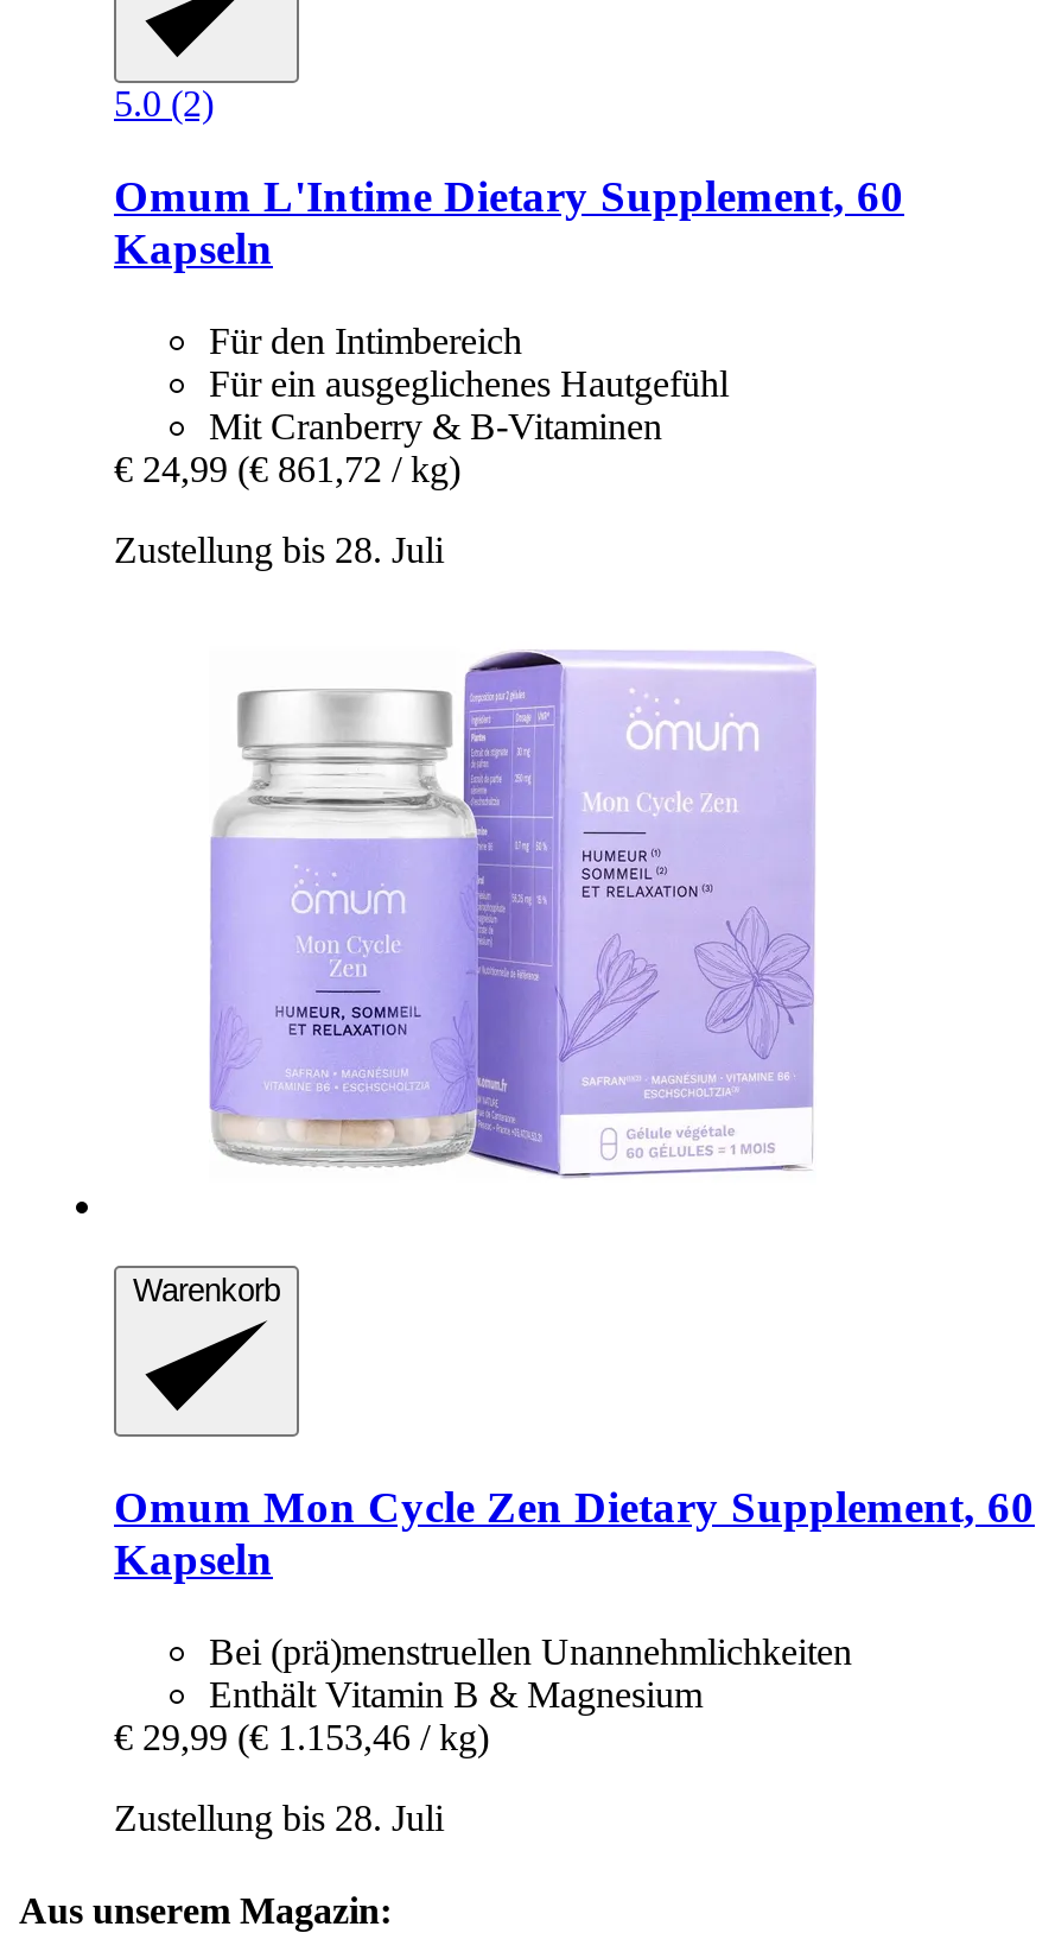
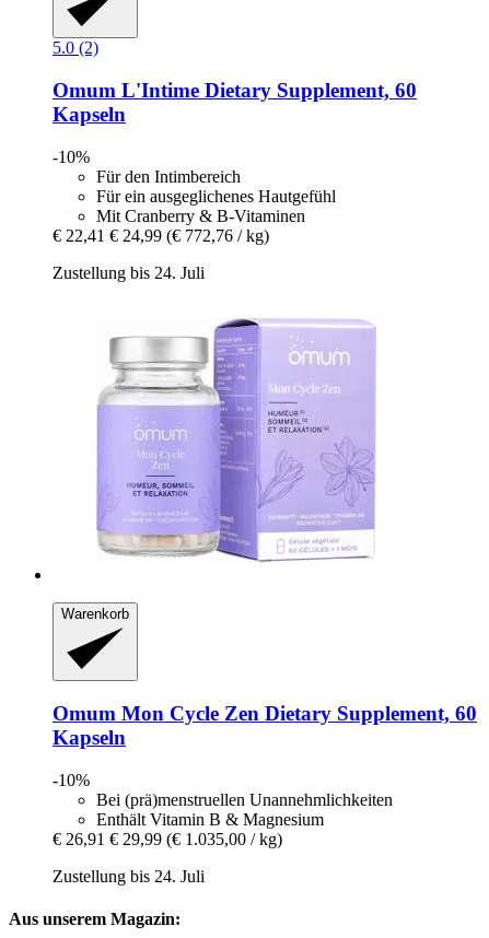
+ -10%

- € 24,99 (€ 861,72 / kg)
+ € 22,41 € 24,99 (€ 772,76 / kg)

- Zustellung bis 28. Juli
+ Zustellung bis 24. Juli

+ -10%

- € 29,99 (€ 1.153,46 / kg)
+ € 26,91 € 29,99 (€ 1.035,00 / kg)

- Zustellung bis 28. Juli
+ Zustellung bis 24. Juli
